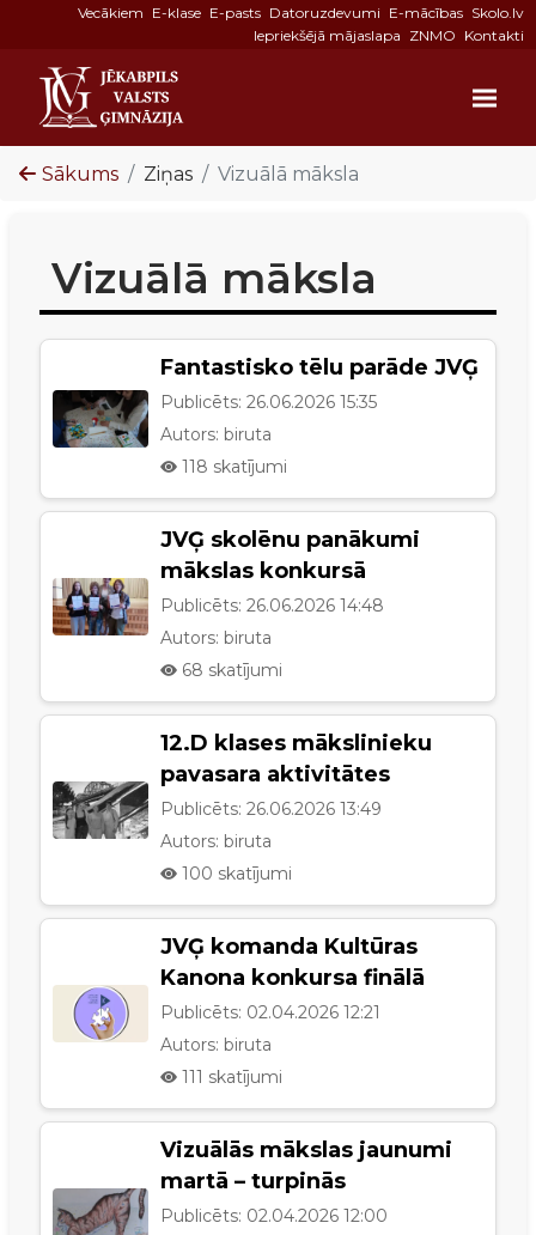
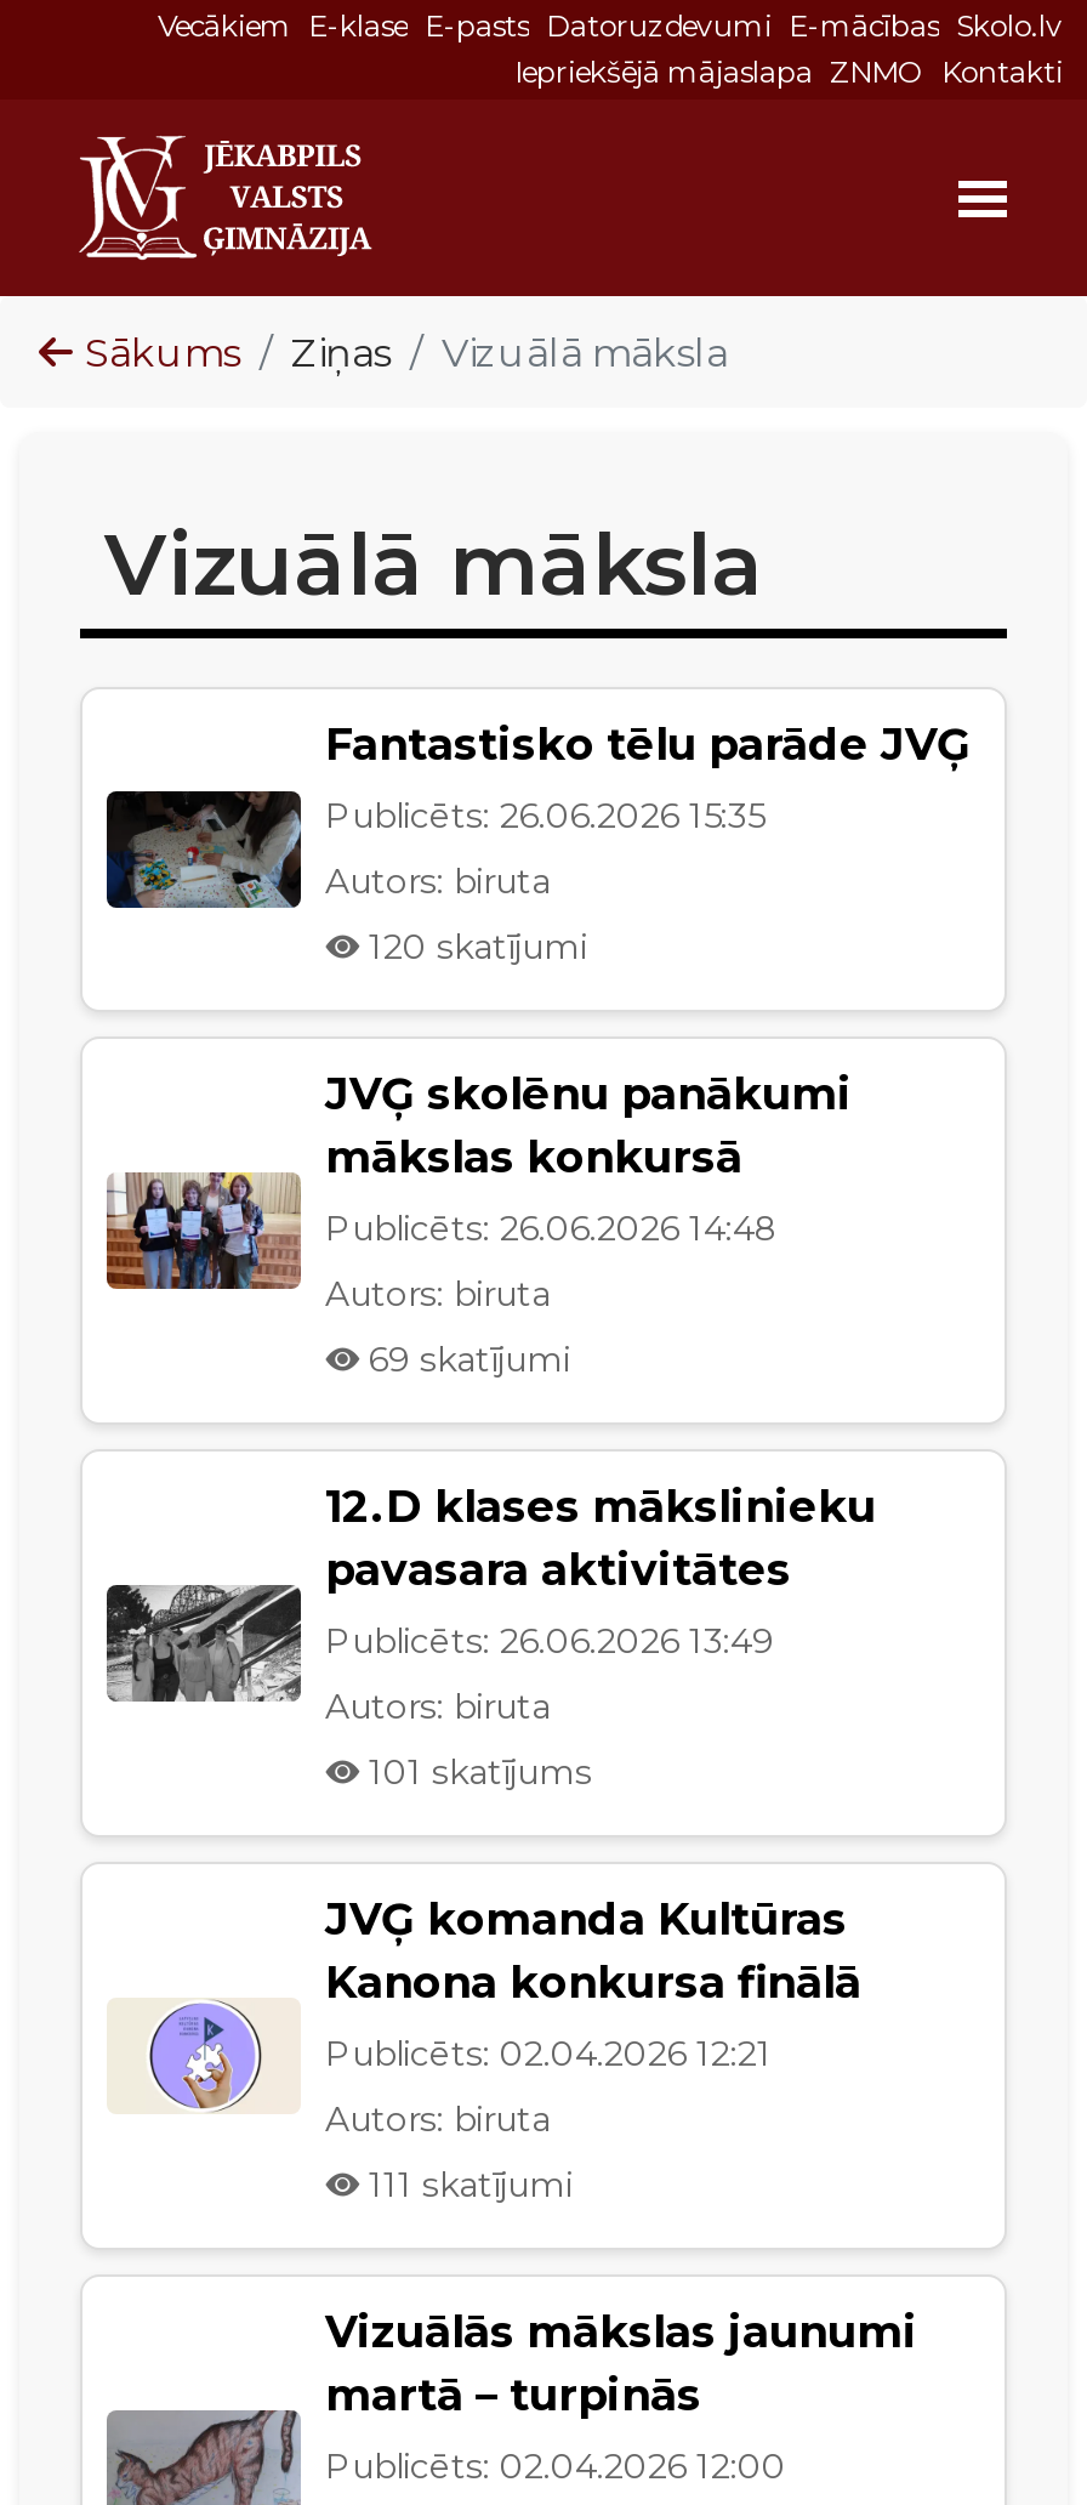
- 118 skatījumi
+ 120 skatījumi

- 68 skatījumi
+ 69 skatījumi

- 100 skatījumi
+ 101 skatījums
